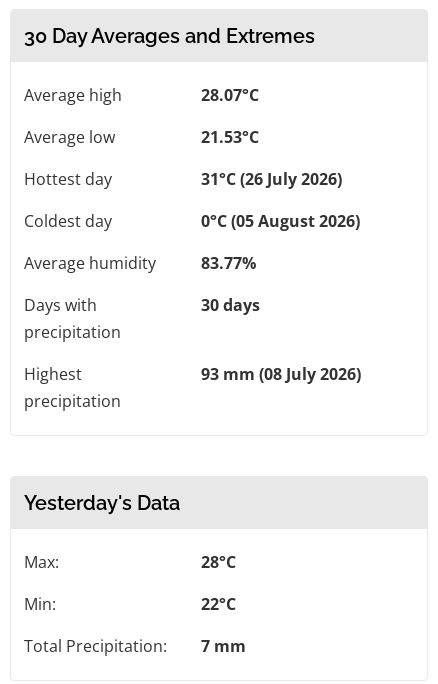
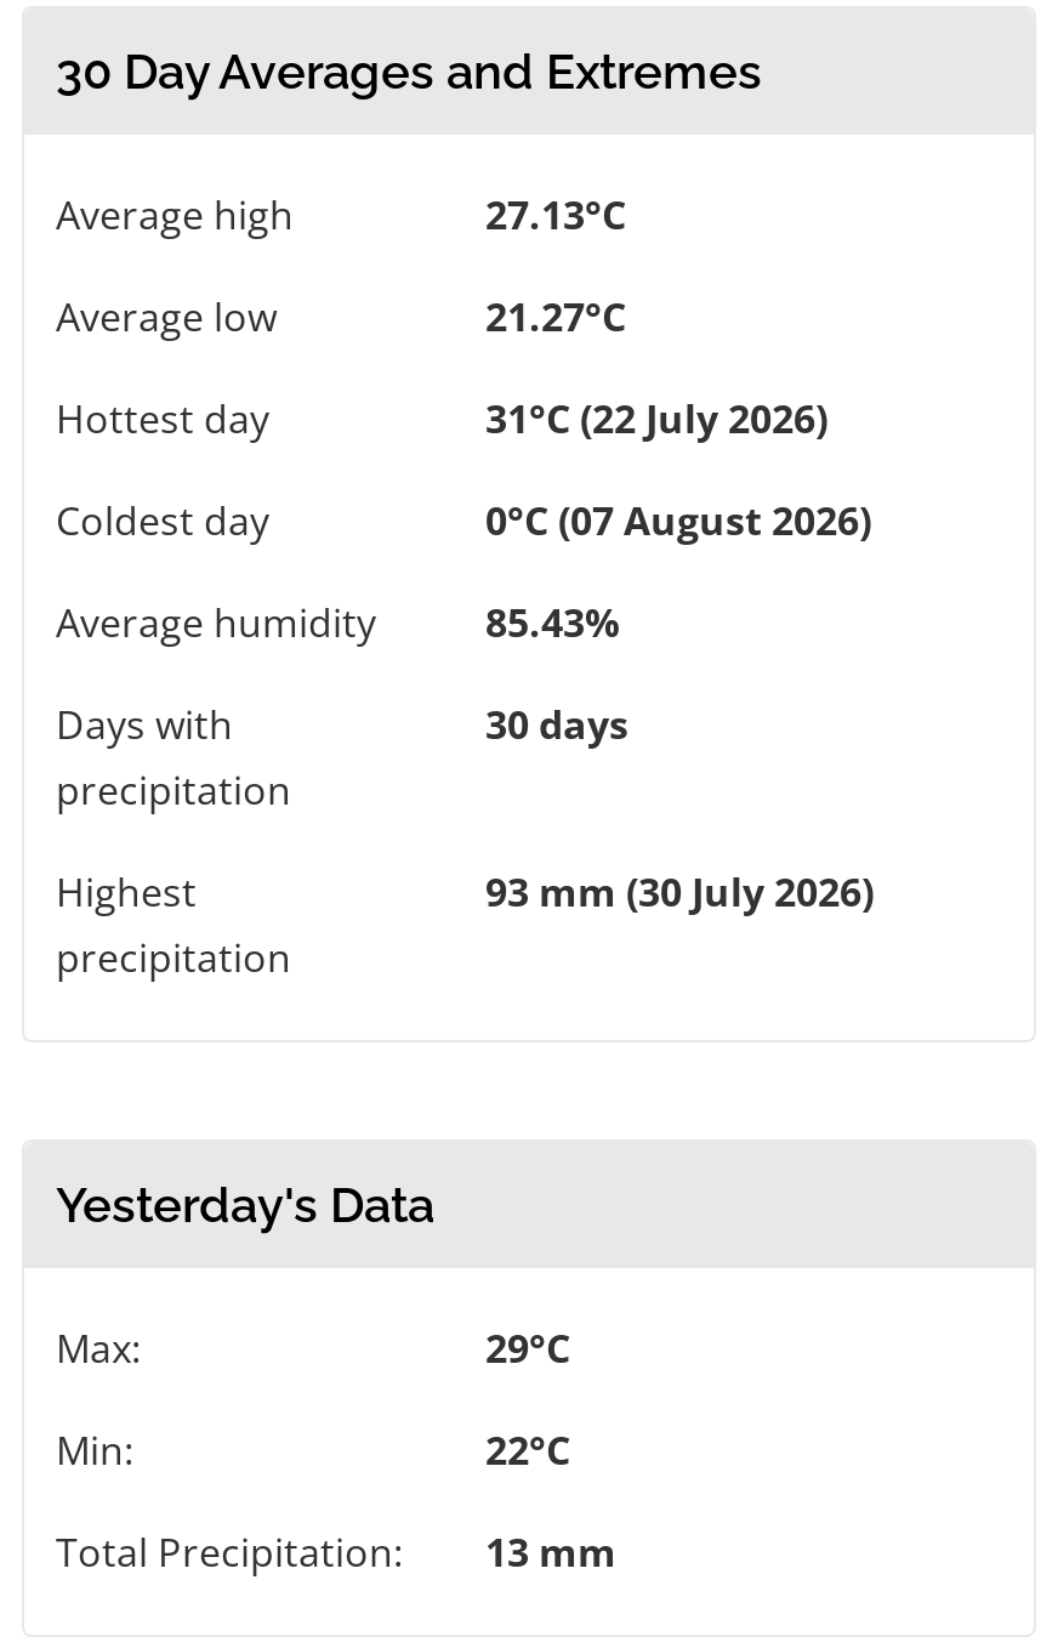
- 28.07°C
+ 27.13°C

- 21.53°C
+ 21.27°C

- 31°C (26 July 2026)
+ 31°C (22 July 2026)

- 0°C (05 August 2026)
+ 0°C (07 August 2026)

- 83.77%
+ 85.43%

- 93 mm (08 July 2026)
+ 93 mm (30 July 2026)

- 28°C
+ 29°C

- Total Precipitation: 7 mm
+ Total Precipitation: 13 mm
